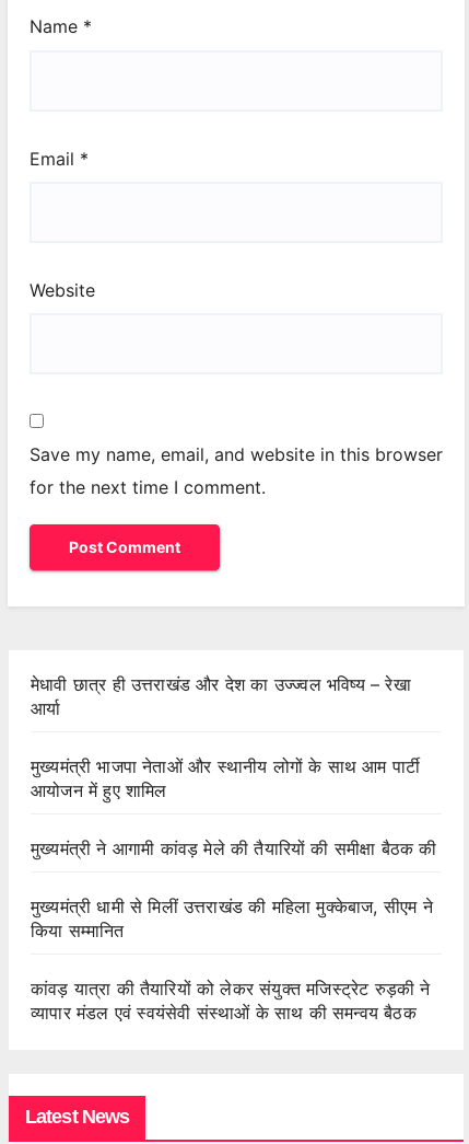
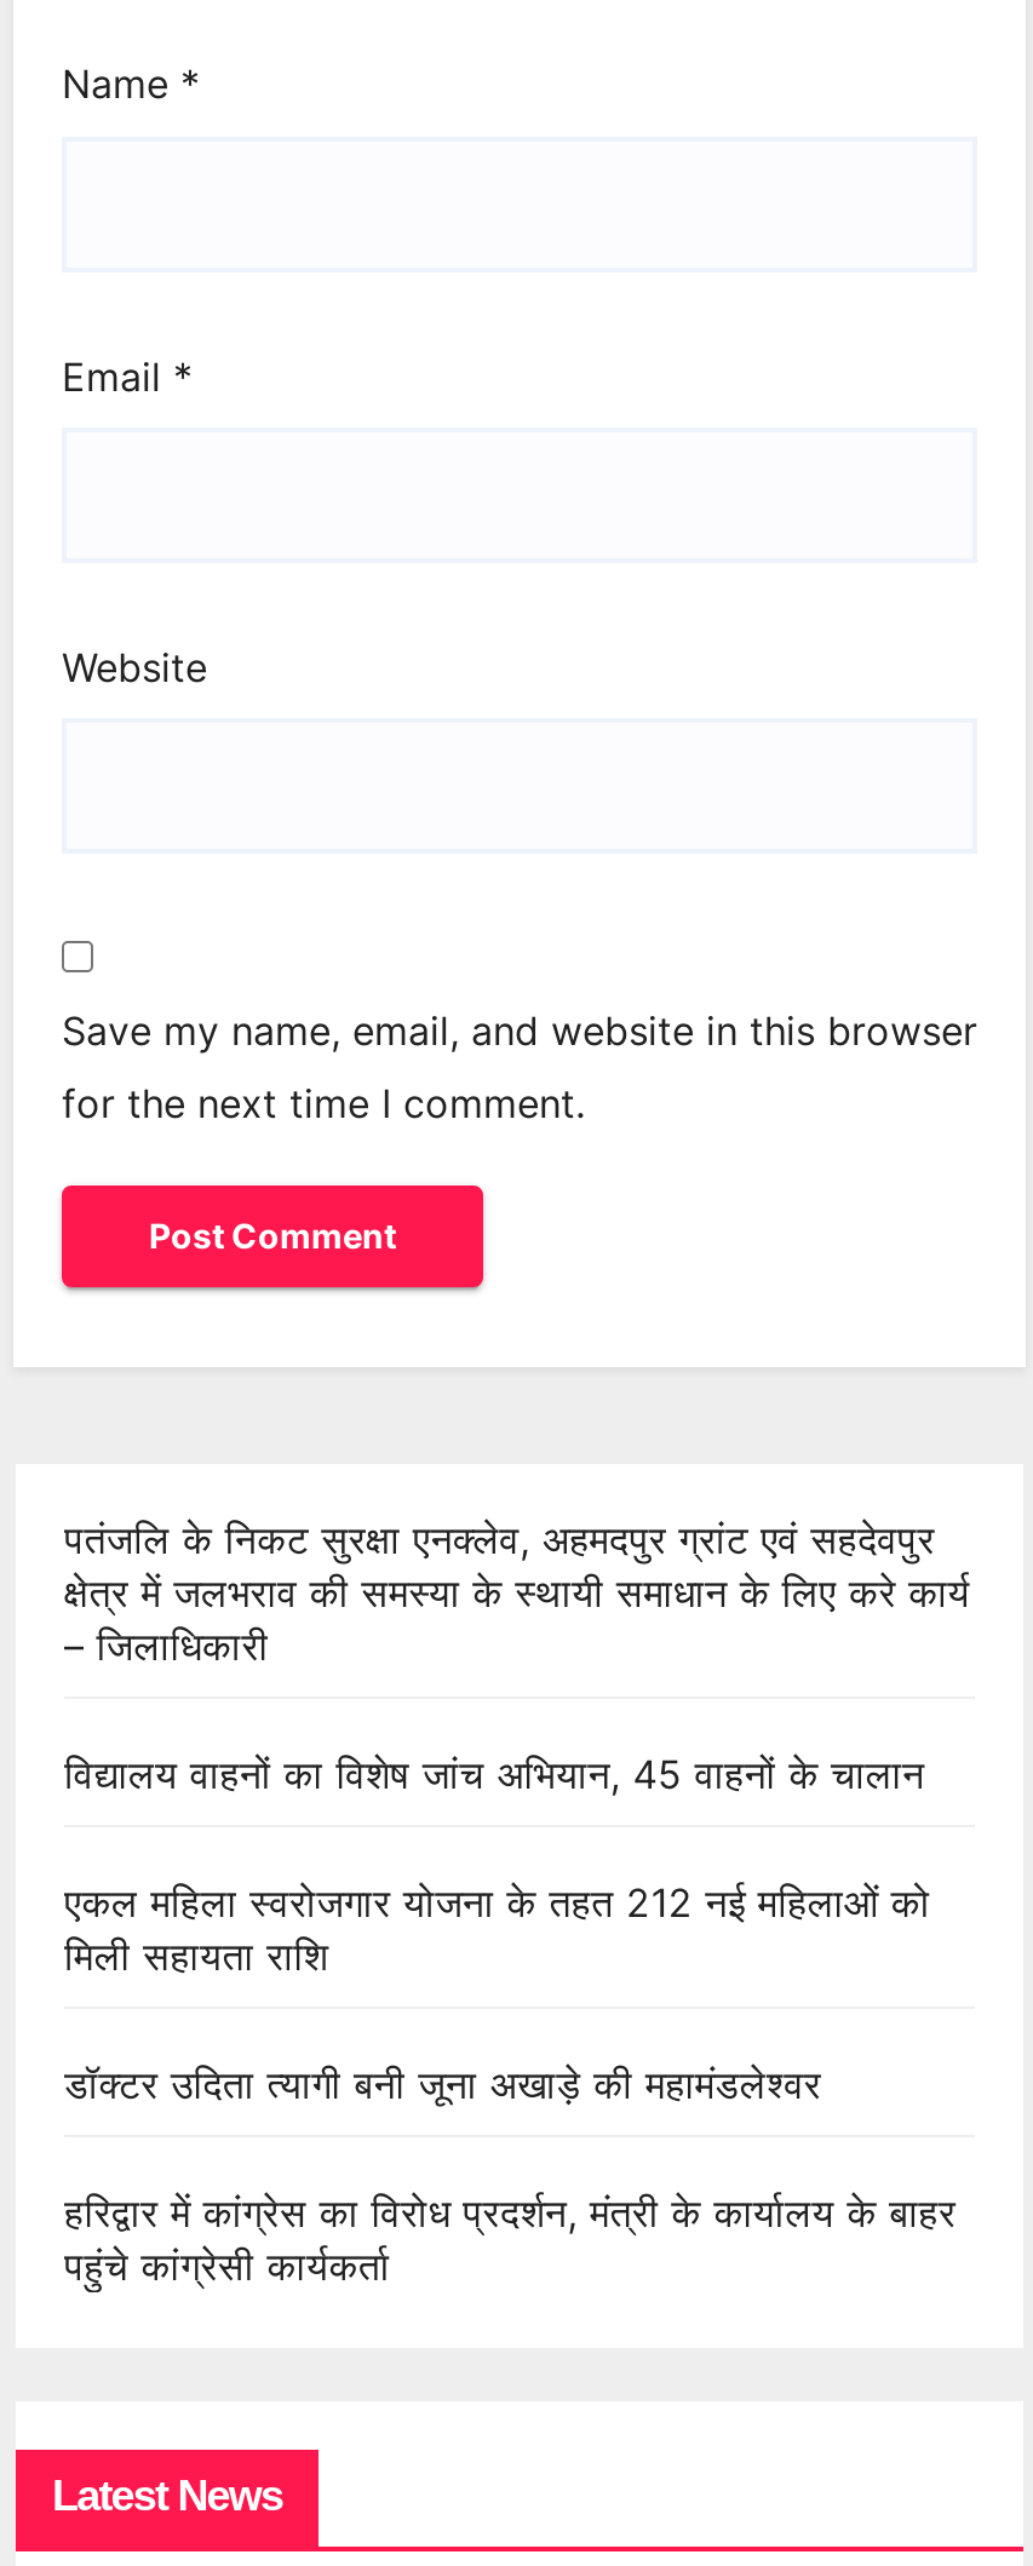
- मेधावी छात्र ही उत्तराखंड और देश का उज्ज्वल भविष्य – रेखा
- आर्या
+ पतंजलि के निकट सुरक्षा एनक्लेव, अहमदपुर ग्रांट एवं सहदेवपुर
+ क्षेत्र में जलभराव की समस्या के स्थायी समाधान के लिए करे कार्य
+ – जिलाधिकारी

- मुख्यमंत्री भाजपा नेताओं और स्थानीय लोगों के साथ आम पार्टी
- आयोजन में हुए शामिल
+ विद्यालय वाहनों का विशेष जांच अभियान, 45 वाहनों के चालान

- मुख्यमंत्री ने आगामी कांवड़ मेले की तैयारियों की समीक्षा बैठक की
+ एकल महिला स्वरोजगार योजना के तहत 212 नई महिलाओं को
+ मिली सहायता राशि

- मुख्यमंत्री धामी से मिलीं उत्तराखंड की महिला मुक्केबाज, सीएम ने
- किया सम्मानित
+ डॉक्टर उदिता त्यागी बनी जूना अखाड़े की महामंडलेश्वर

- कांवड़ यात्रा की तैयारियों को लेकर संयुक्त मजिस्ट्रेट रुड़की ने
- व्यापार मंडल एवं स्वयंसेवी संस्थाओं के साथ की समन्वय बैठक
+ हरिद्वार में कांग्रेस का विरोध प्रदर्शन, मंत्री के कार्यालय के बाहर
+ पहुंचे कांग्रेसी कार्यकर्ता
